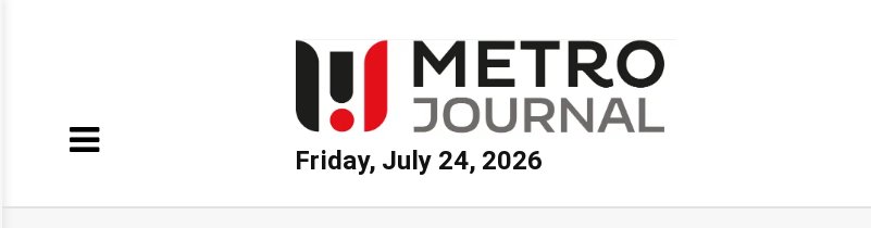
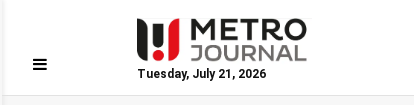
- Friday, July 24, 2026
+ Tuesday, July 21, 2026
